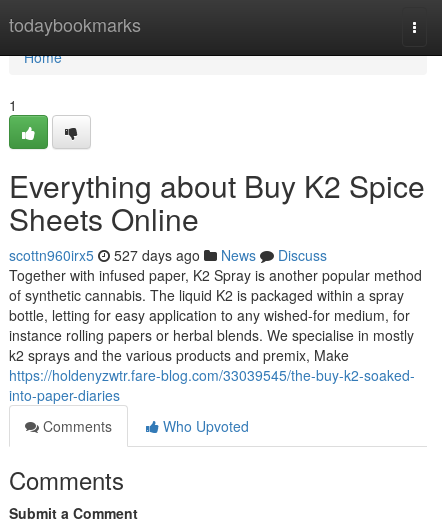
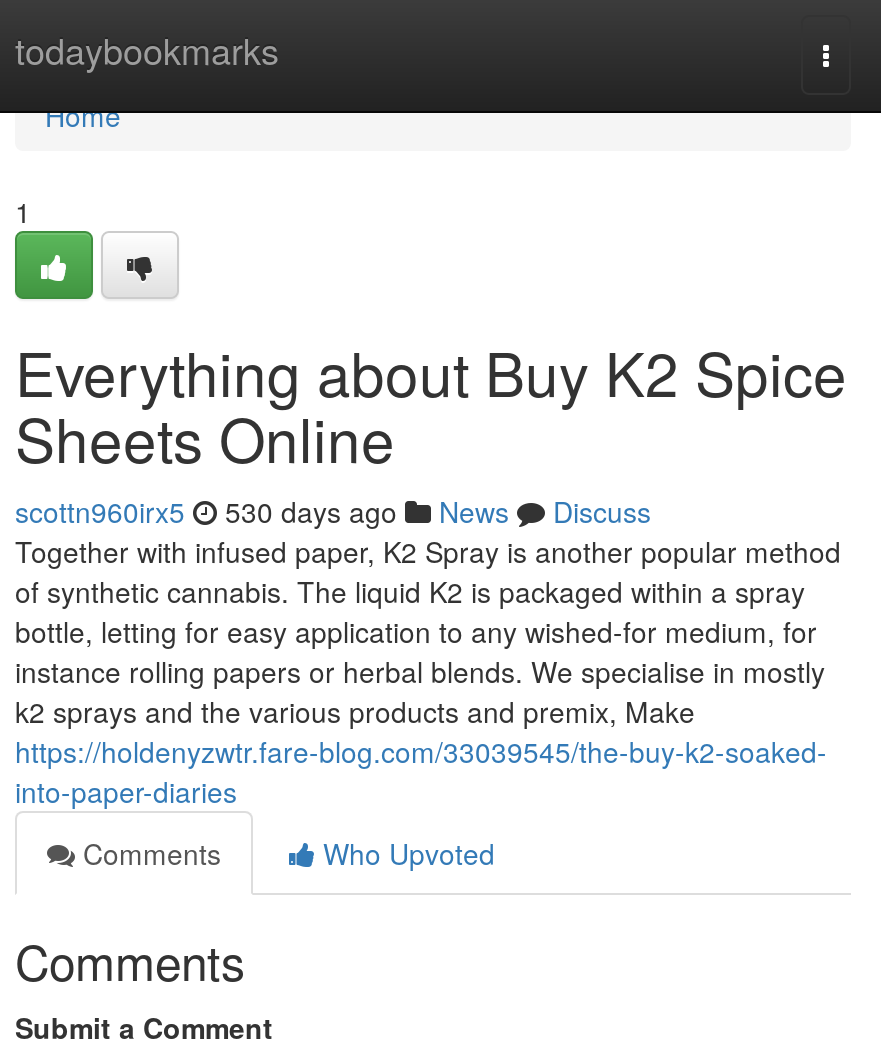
- scottn960irx5 527 days ago News Discuss
+ scottn960irx5 530 days ago News Discuss
